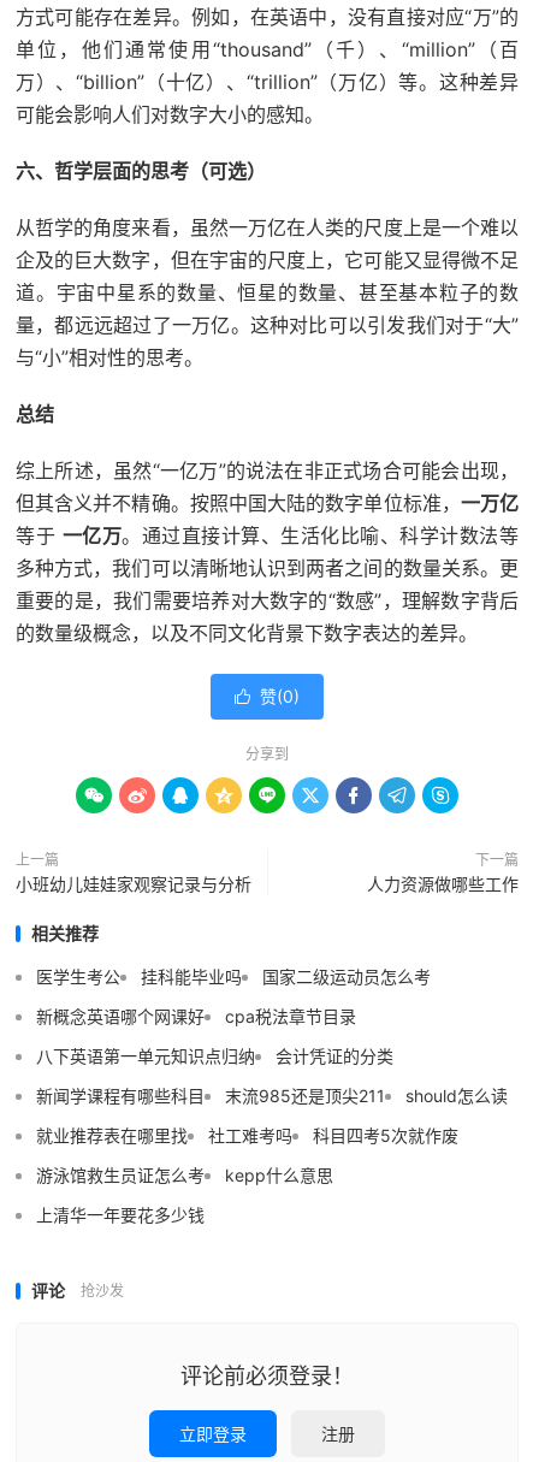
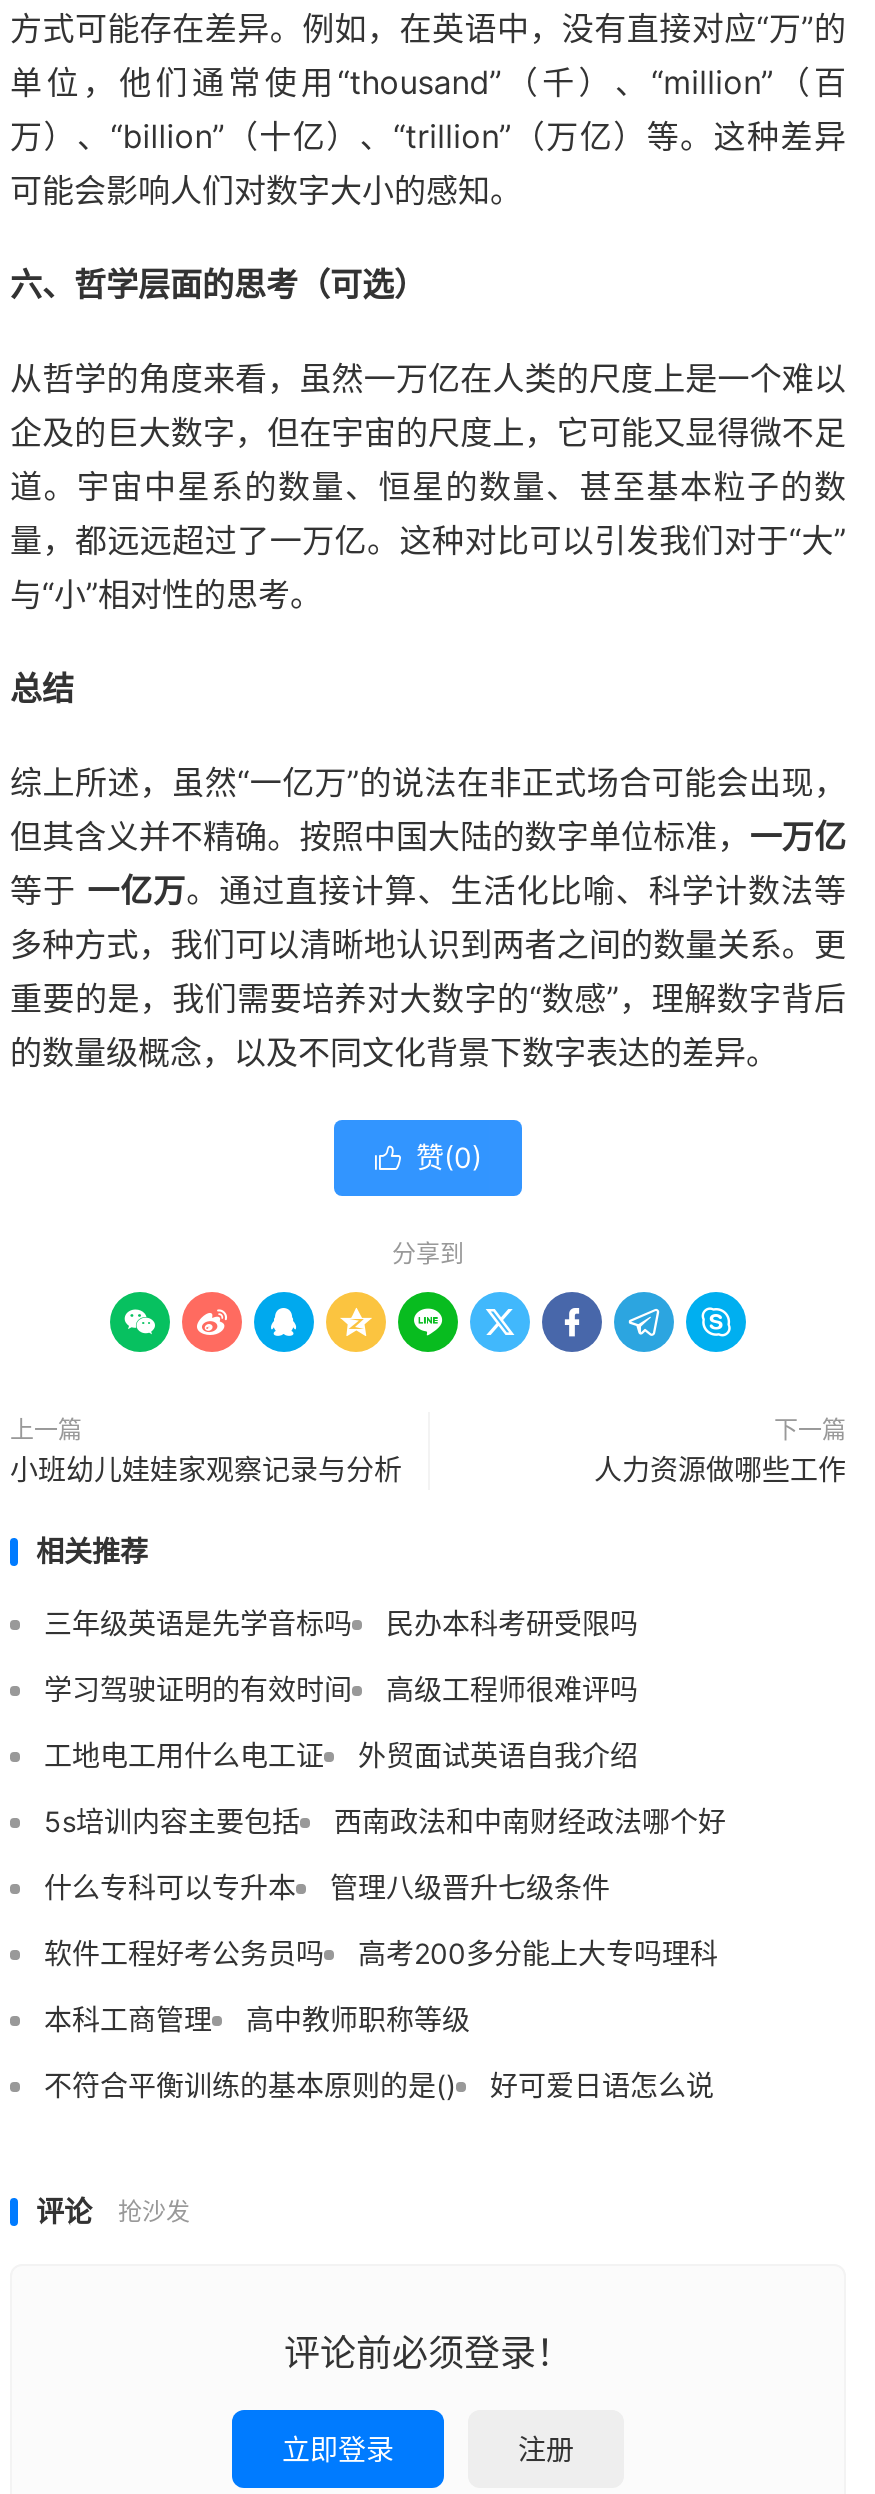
- 医学生考公
- 挂科能毕业吗
- 国家二级运动员怎么考
- 新概念英语哪个网课好
- cpa税法章节目录
- 八下英语第一单元知识点归纳
- 会计凭证的分类
- 新闻学课程有哪些科目
- 末流985还是顶尖211
- should怎么读
- 就业推荐表在哪里找
- 社工难考吗
- 科目四考5次就作废
- 游泳馆救生员证怎么考
- kepp什么意思
- 上清华一年要花多少钱
+ 三年级英语是先学音标吗
+ 民办本科考研受限吗
+ 学习驾驶证明的有效时间
+ 高级工程师很难评吗
+ 工地电工用什么电工证
+ 外贸面试英语自我介绍
+ 5s培训内容主要包括
+ 西南政法和中南财经政法哪个好
+ 什么专科可以专升本
+ 管理八级晋升七级条件
+ 软件工程好考公务员吗
+ 高考200多分能上大专吗理科
+ 本科工商管理
+ 高中教师职称等级
+ 不符合平衡训练的基本原则的是()
+ 好可爱日语怎么说
